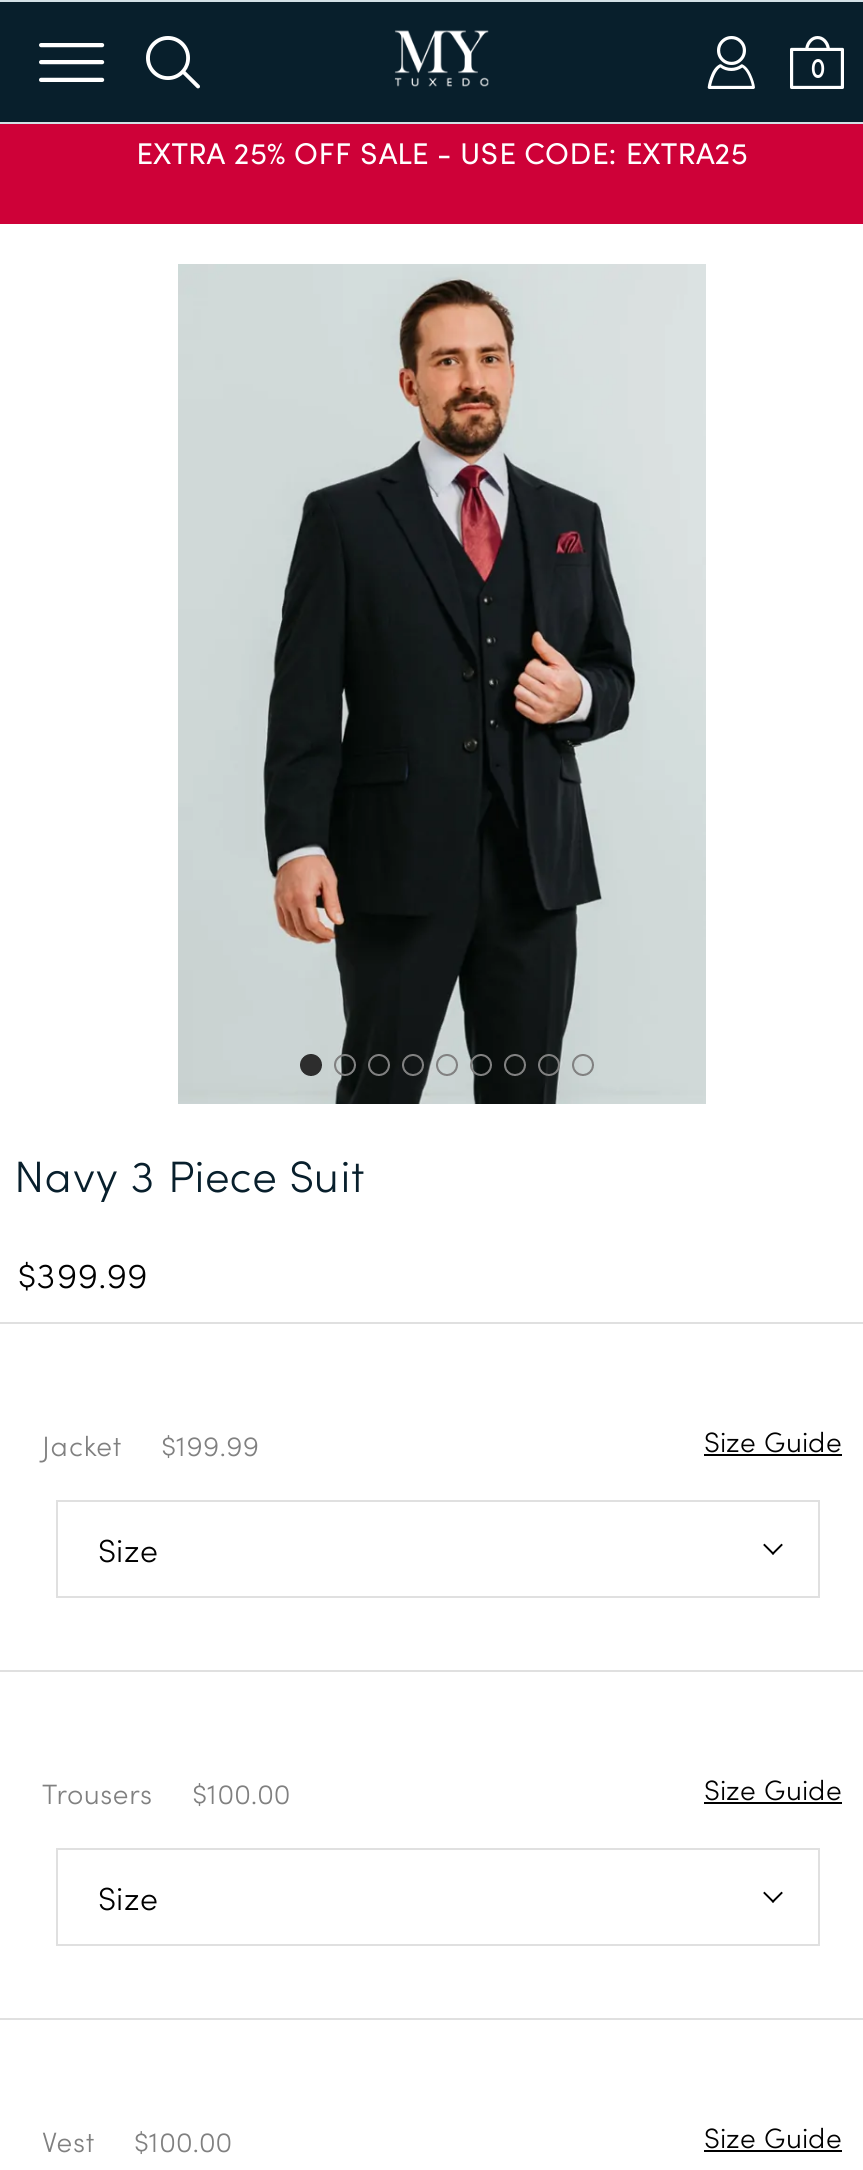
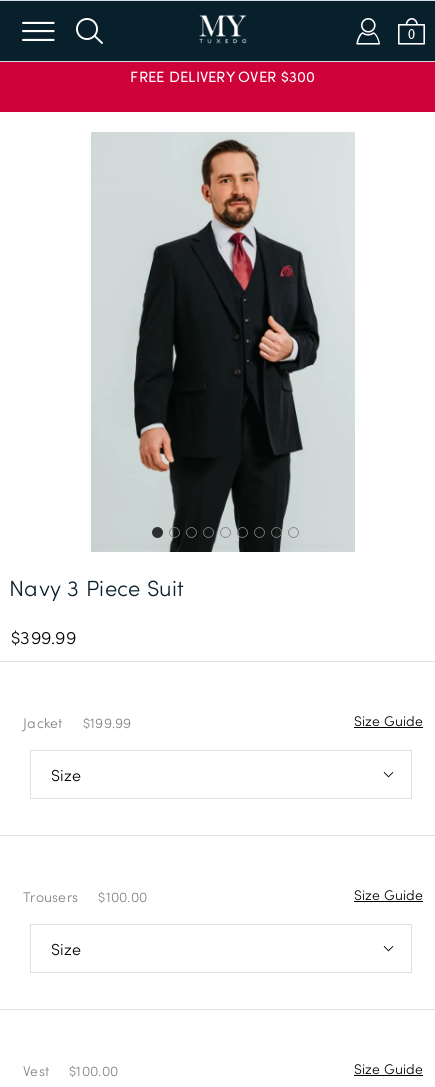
- EXTRA 25% OFF SALE - USE CODE: EXTRA25
+ FREE DELIVERY OVER $300
